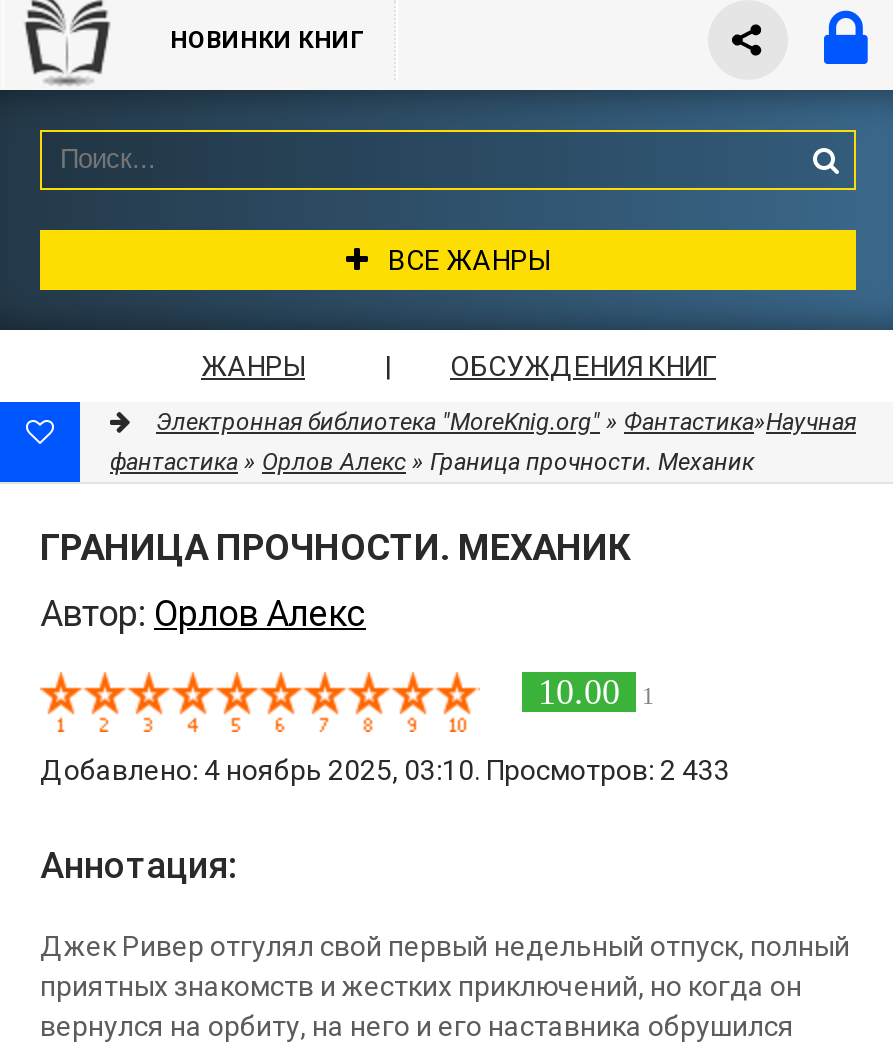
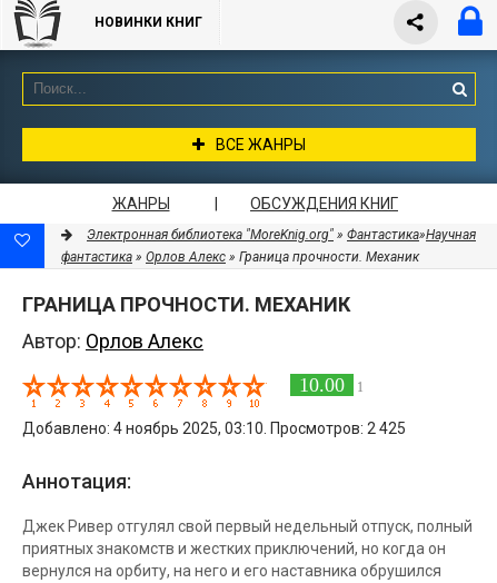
- Добавлено: 4 ноябрь 2025, 03:10. Просмотров: 2 433
+ Добавлено: 4 ноябрь 2025, 03:10. Просмотров: 2 425
